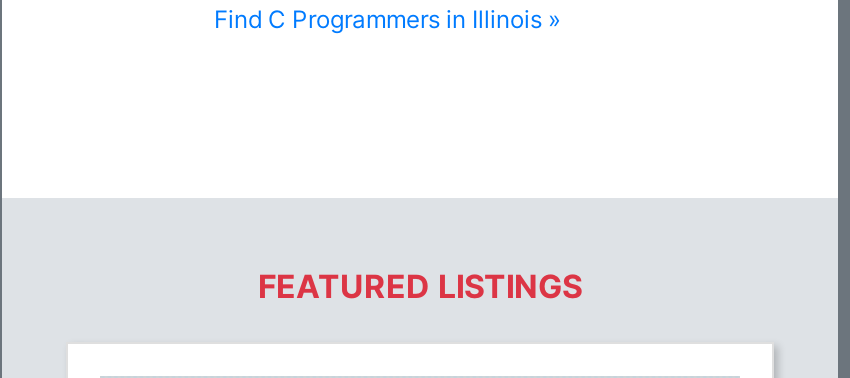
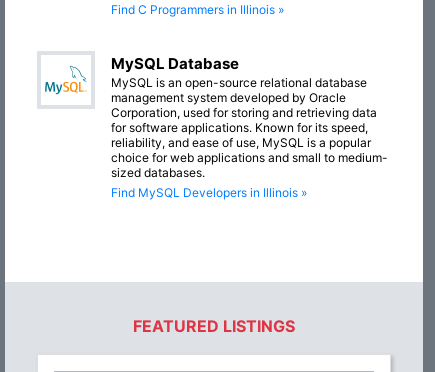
+ [image]
+ MySQL Database
+ MySQL is an open-source relational database
+ management system developed by Oracle
+ Corporation, used for storing and retrieving data
+ for software applications. Known for its speed,
+ reliability, and ease of use, MySQL is a popular
+ choice for web applications and small to medium-
+ sized databases.
+ Find MySQL Developers in Illinois »
